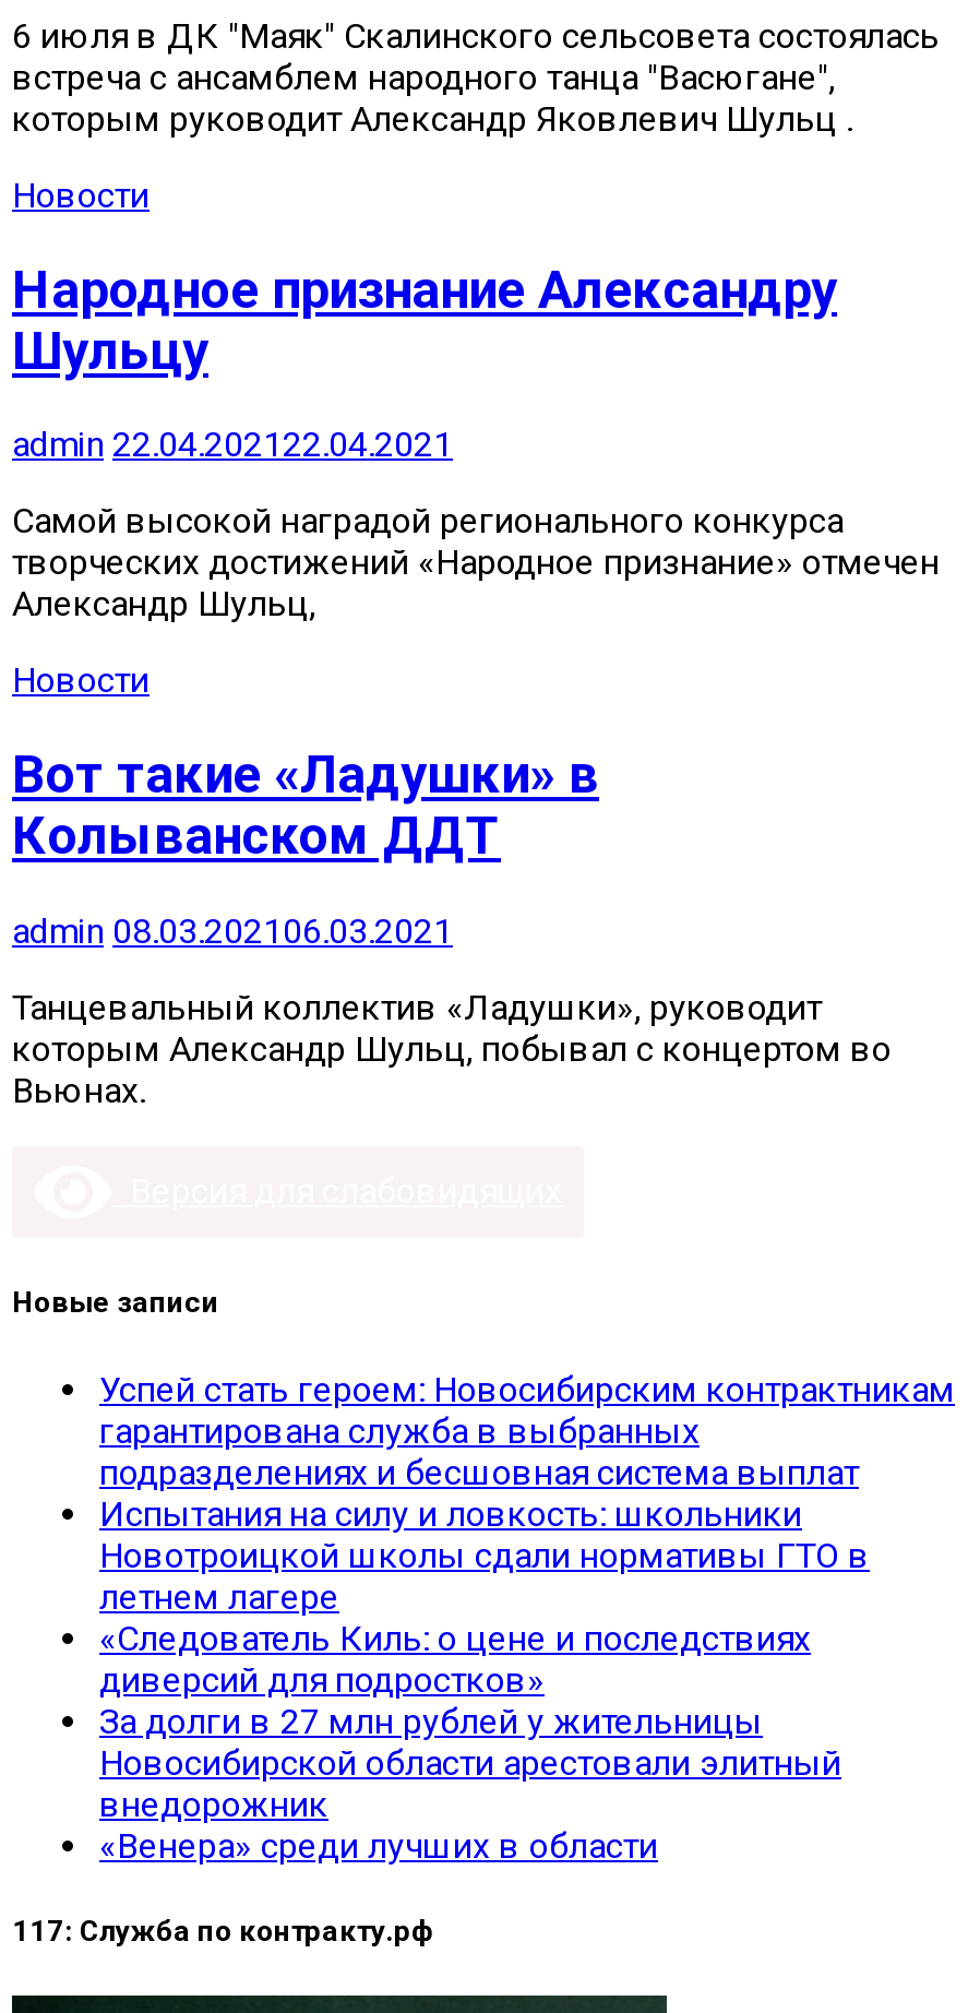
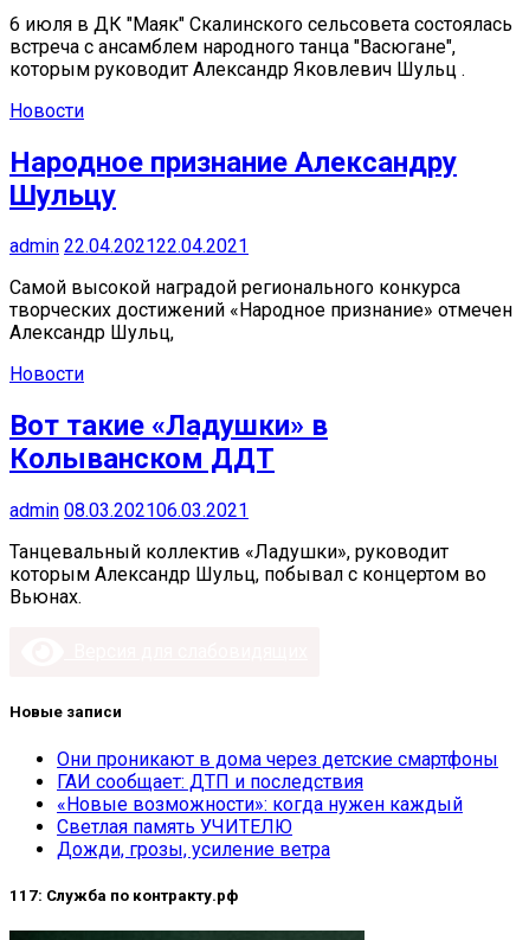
- Успей стать героем: Новосибирским контрактникам
- гарантирована служба в выбранных
- подразделениях и бесшовная система выплат
- Испытания на силу и ловкость: школьники
- Новотроицкой школы сдали нормативы ГТО в
- летнем лагере
- «Следователь Киль: о цене и последствиях
- диверсий для подростков»
- За долги в 27 млн рублей у жительницы
- Новосибирской области арестовали элитный
- внедорожник
- «Венера» среди лучших в области
+ Они проникают в дома через детские смартфоны
+ ГАИ сообщает: ДТП и последствия
+ «Новые возможности»: когда нужен каждый
+ Светлая память УЧИТЕЛЮ
+ Дожди, грозы, усиление ветра
